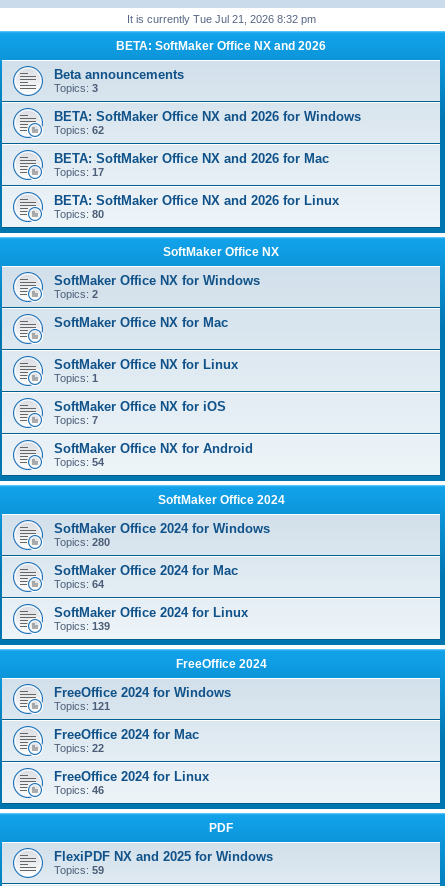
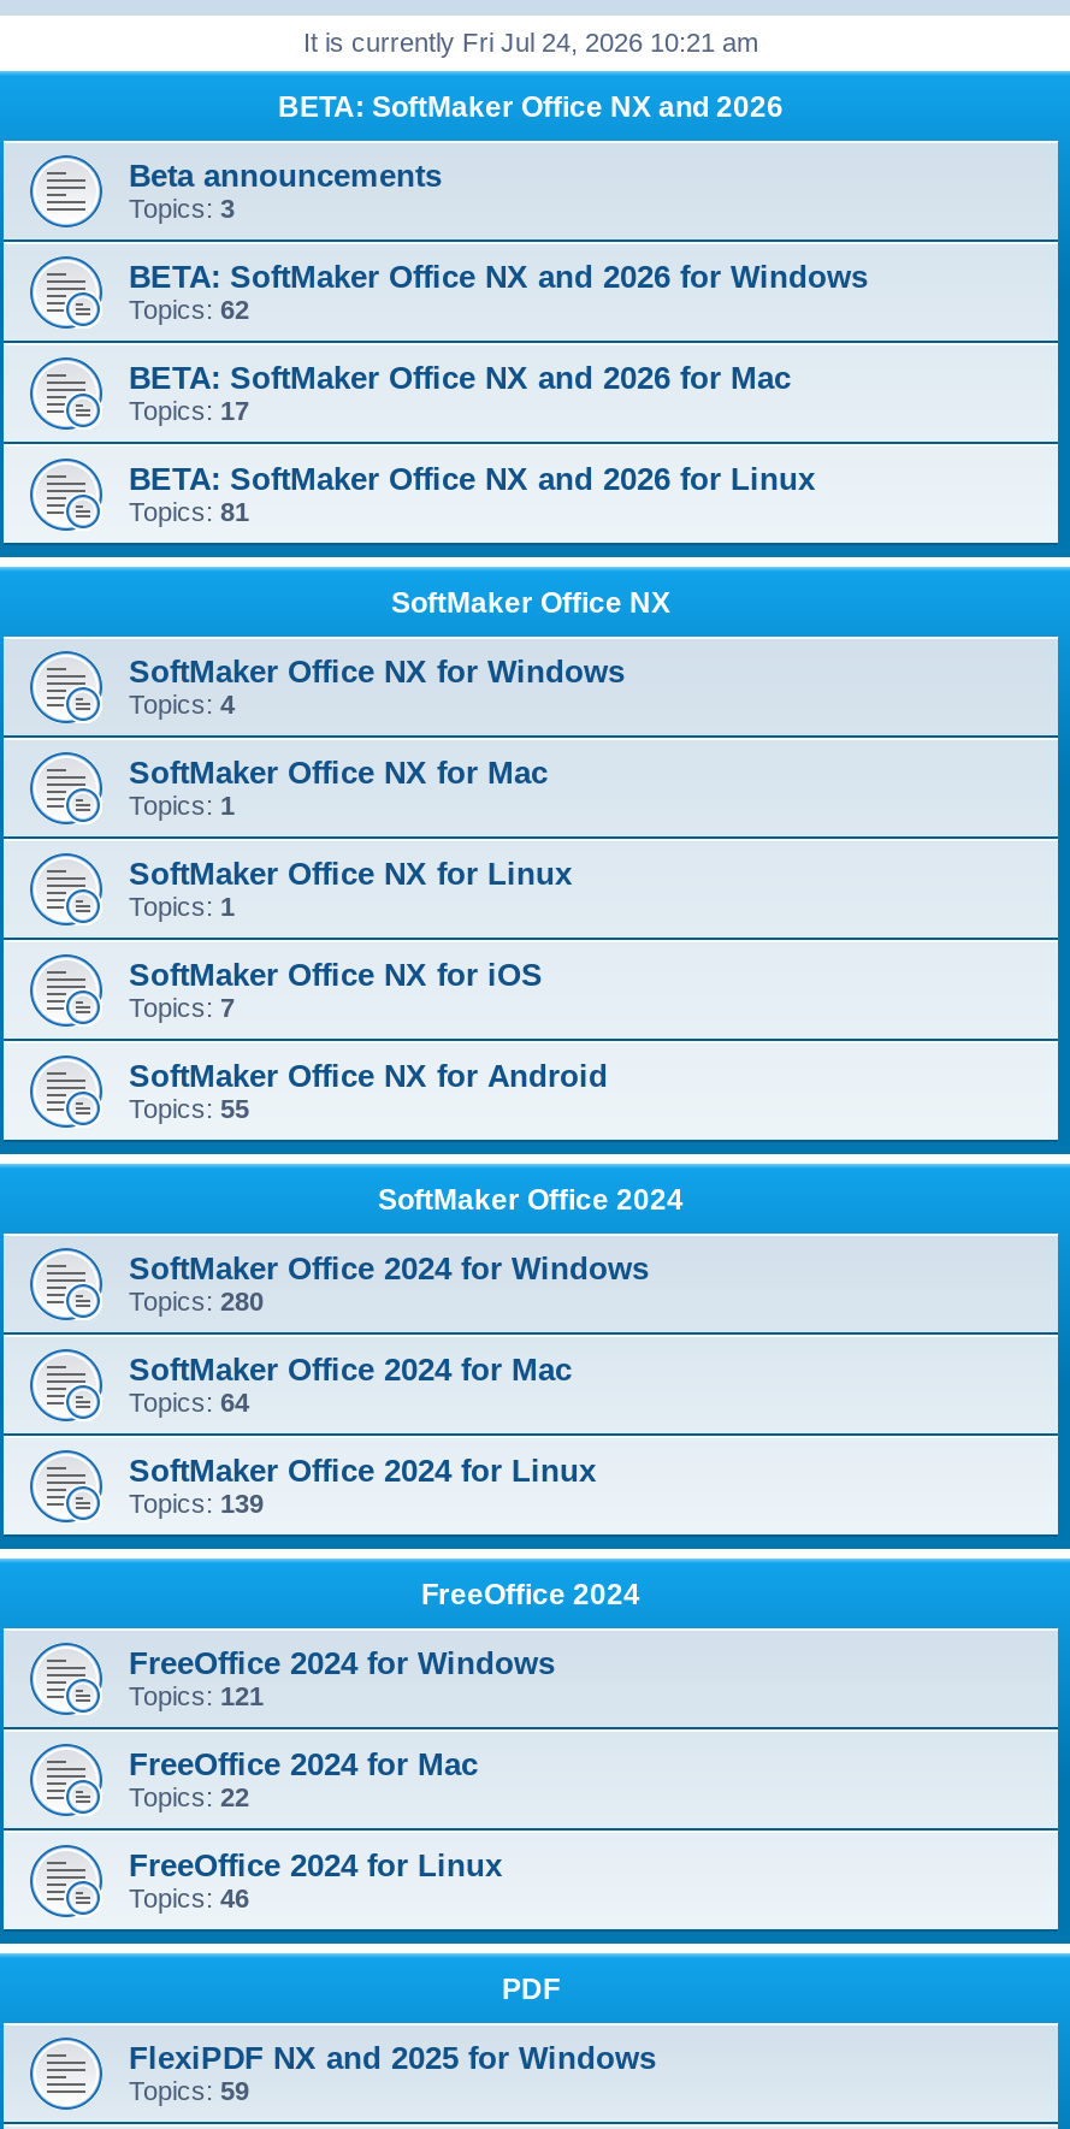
- It is currently Tue Jul 21, 2026 8:32 pm
+ It is currently Fri Jul 24, 2026 10:21 am

- Topics: 80
+ Topics: 81

- Topics: 2
+ Topics: 4

+ Topics: 1

- Topics: 54
+ Topics: 55
